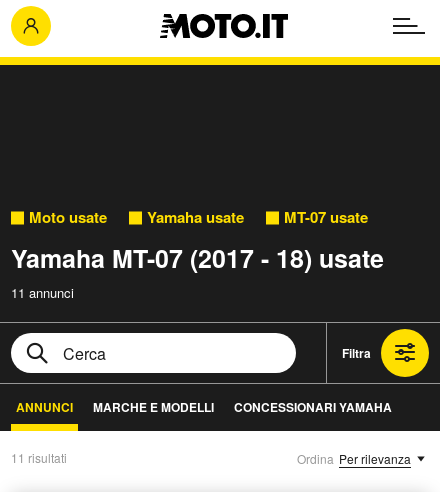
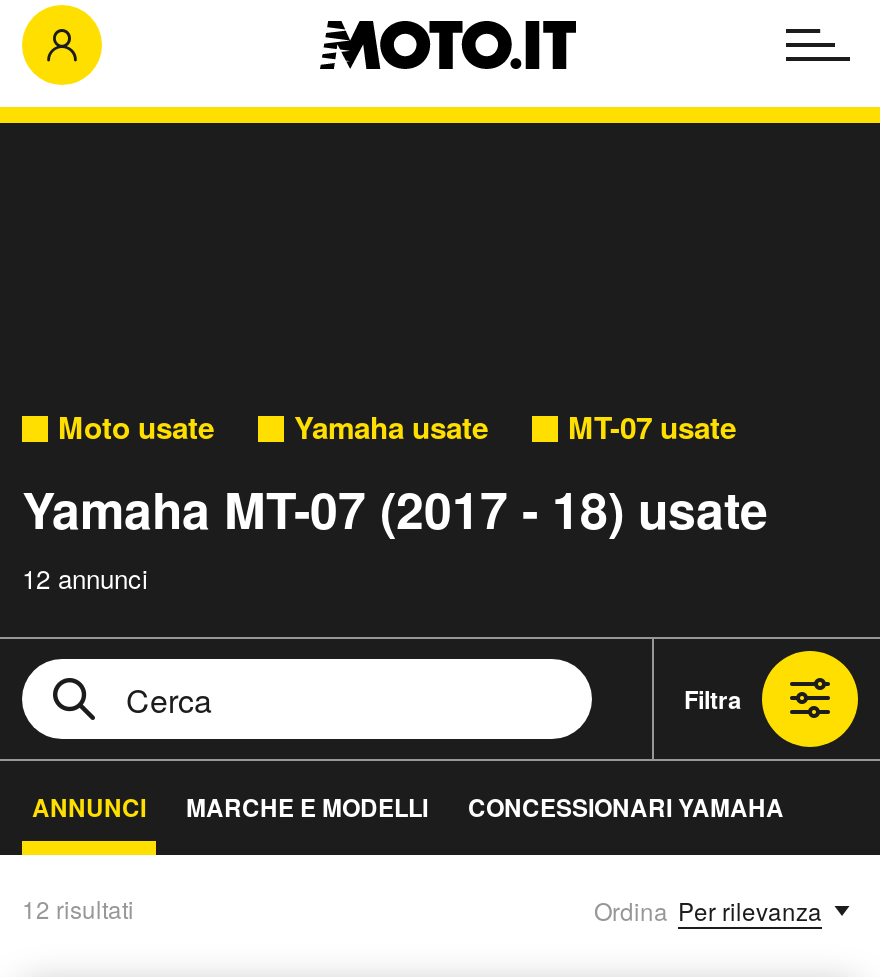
- 11 annunci
+ 12 annunci

- 11 risultati
+ 12 risultati
